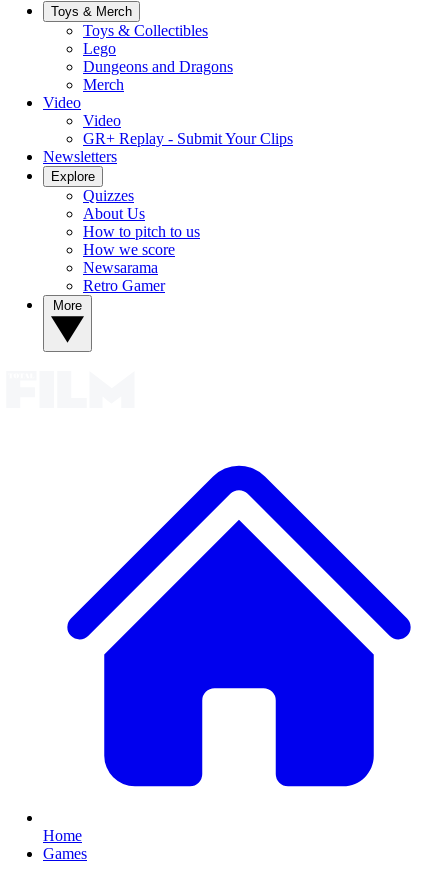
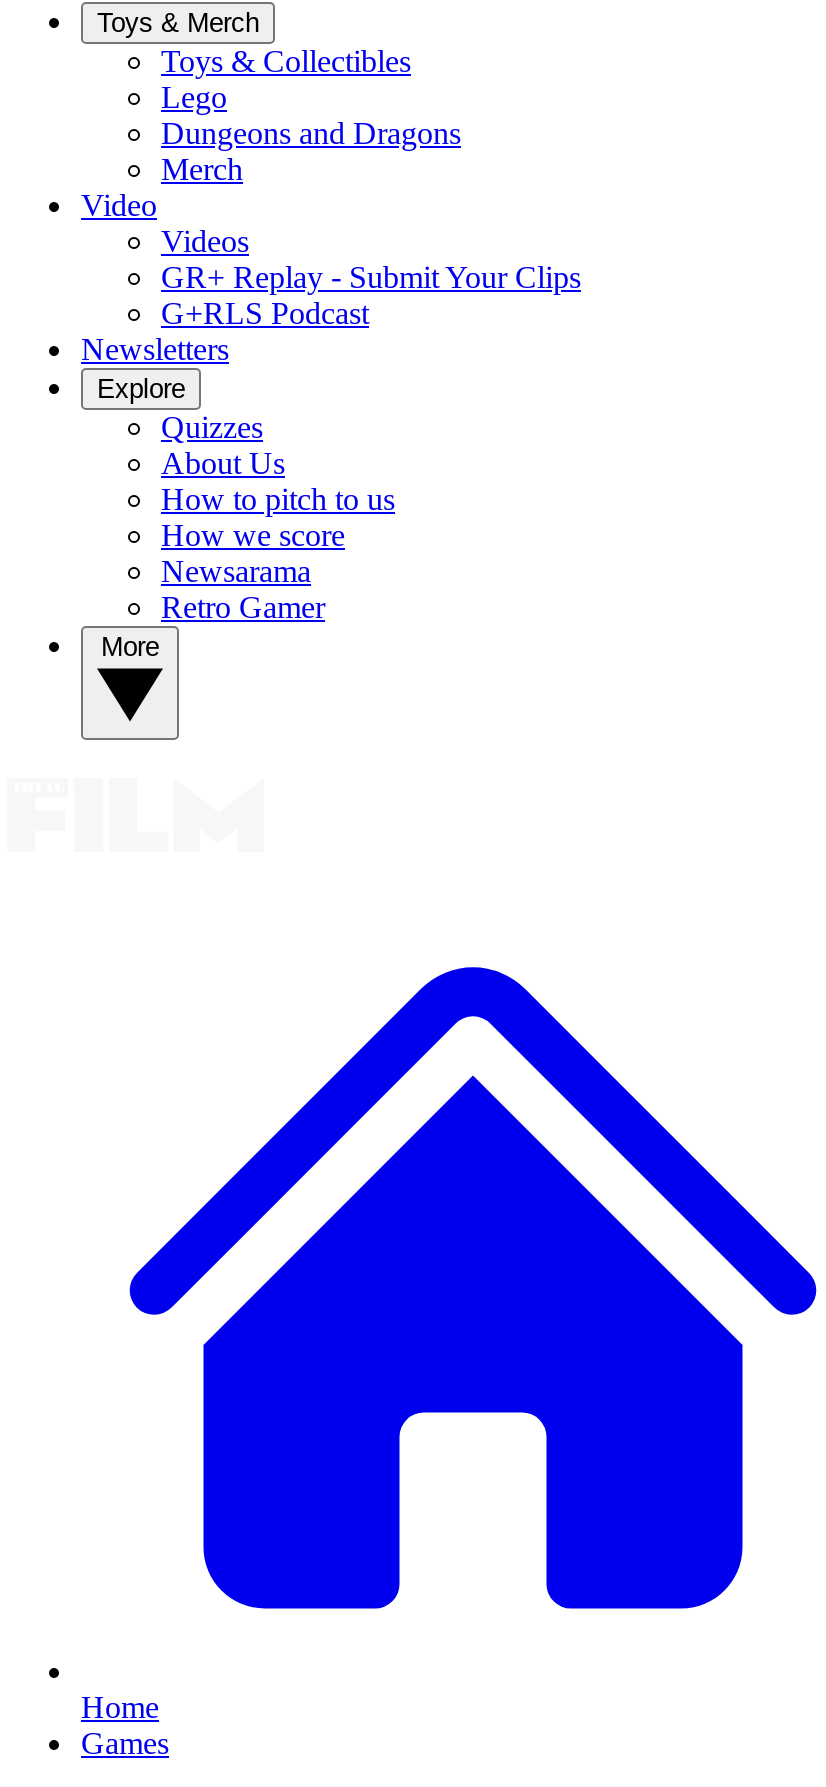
- Video
+ Videos

+ G+RLS Podcast
